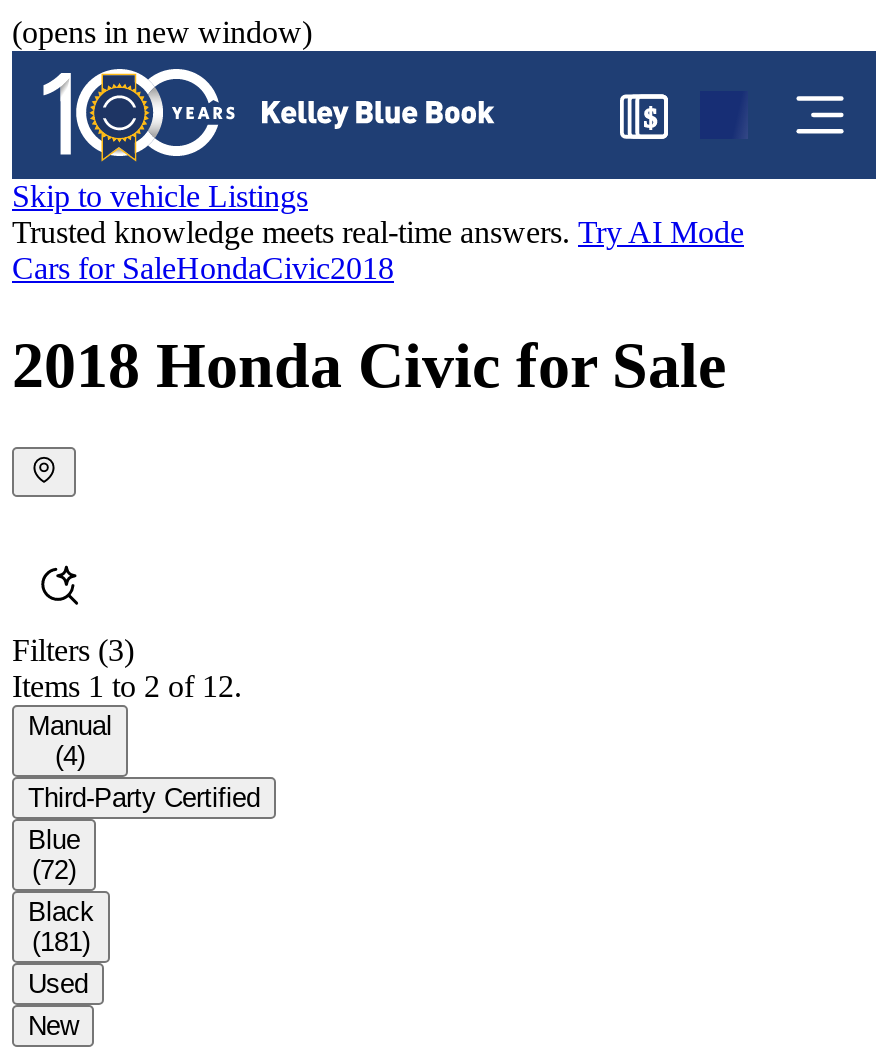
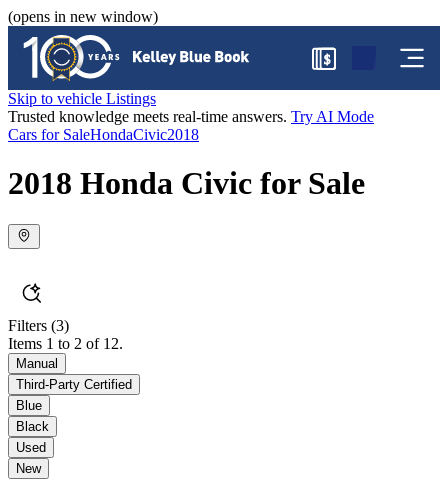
- (4)

- (72)

- (181)
